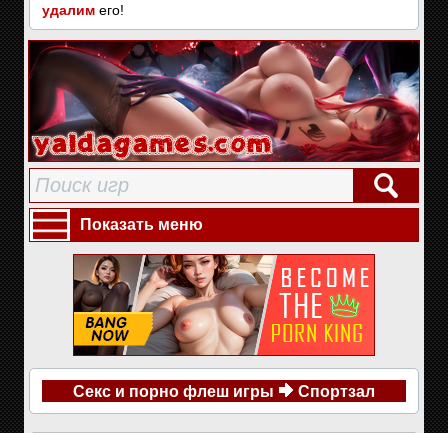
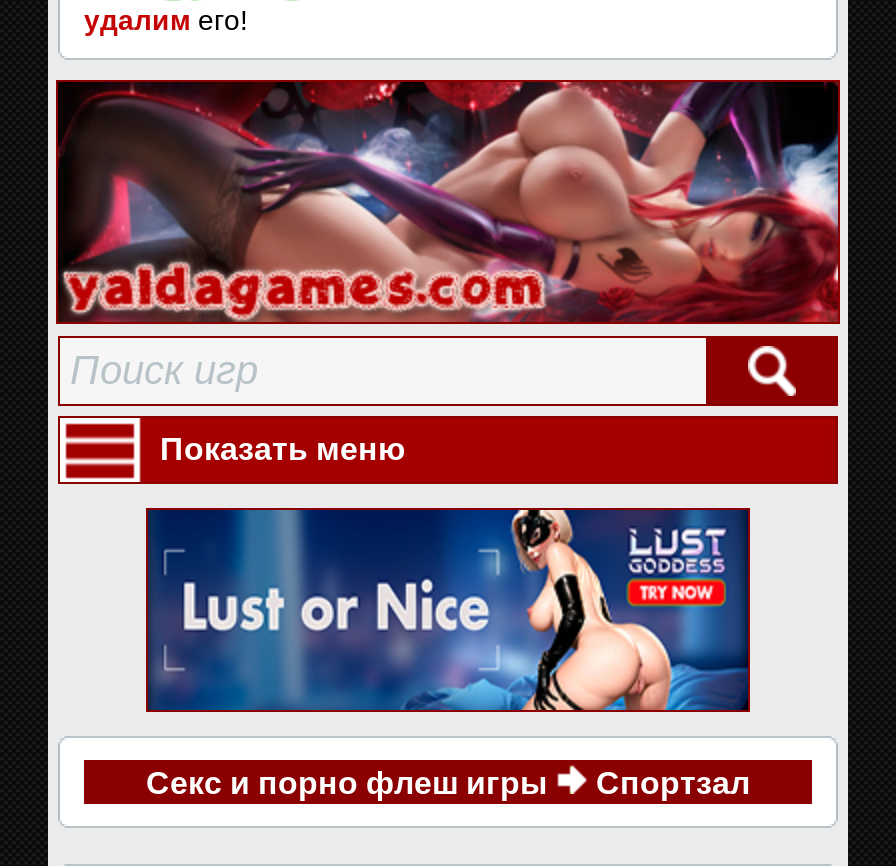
- [image]
+ [image]
